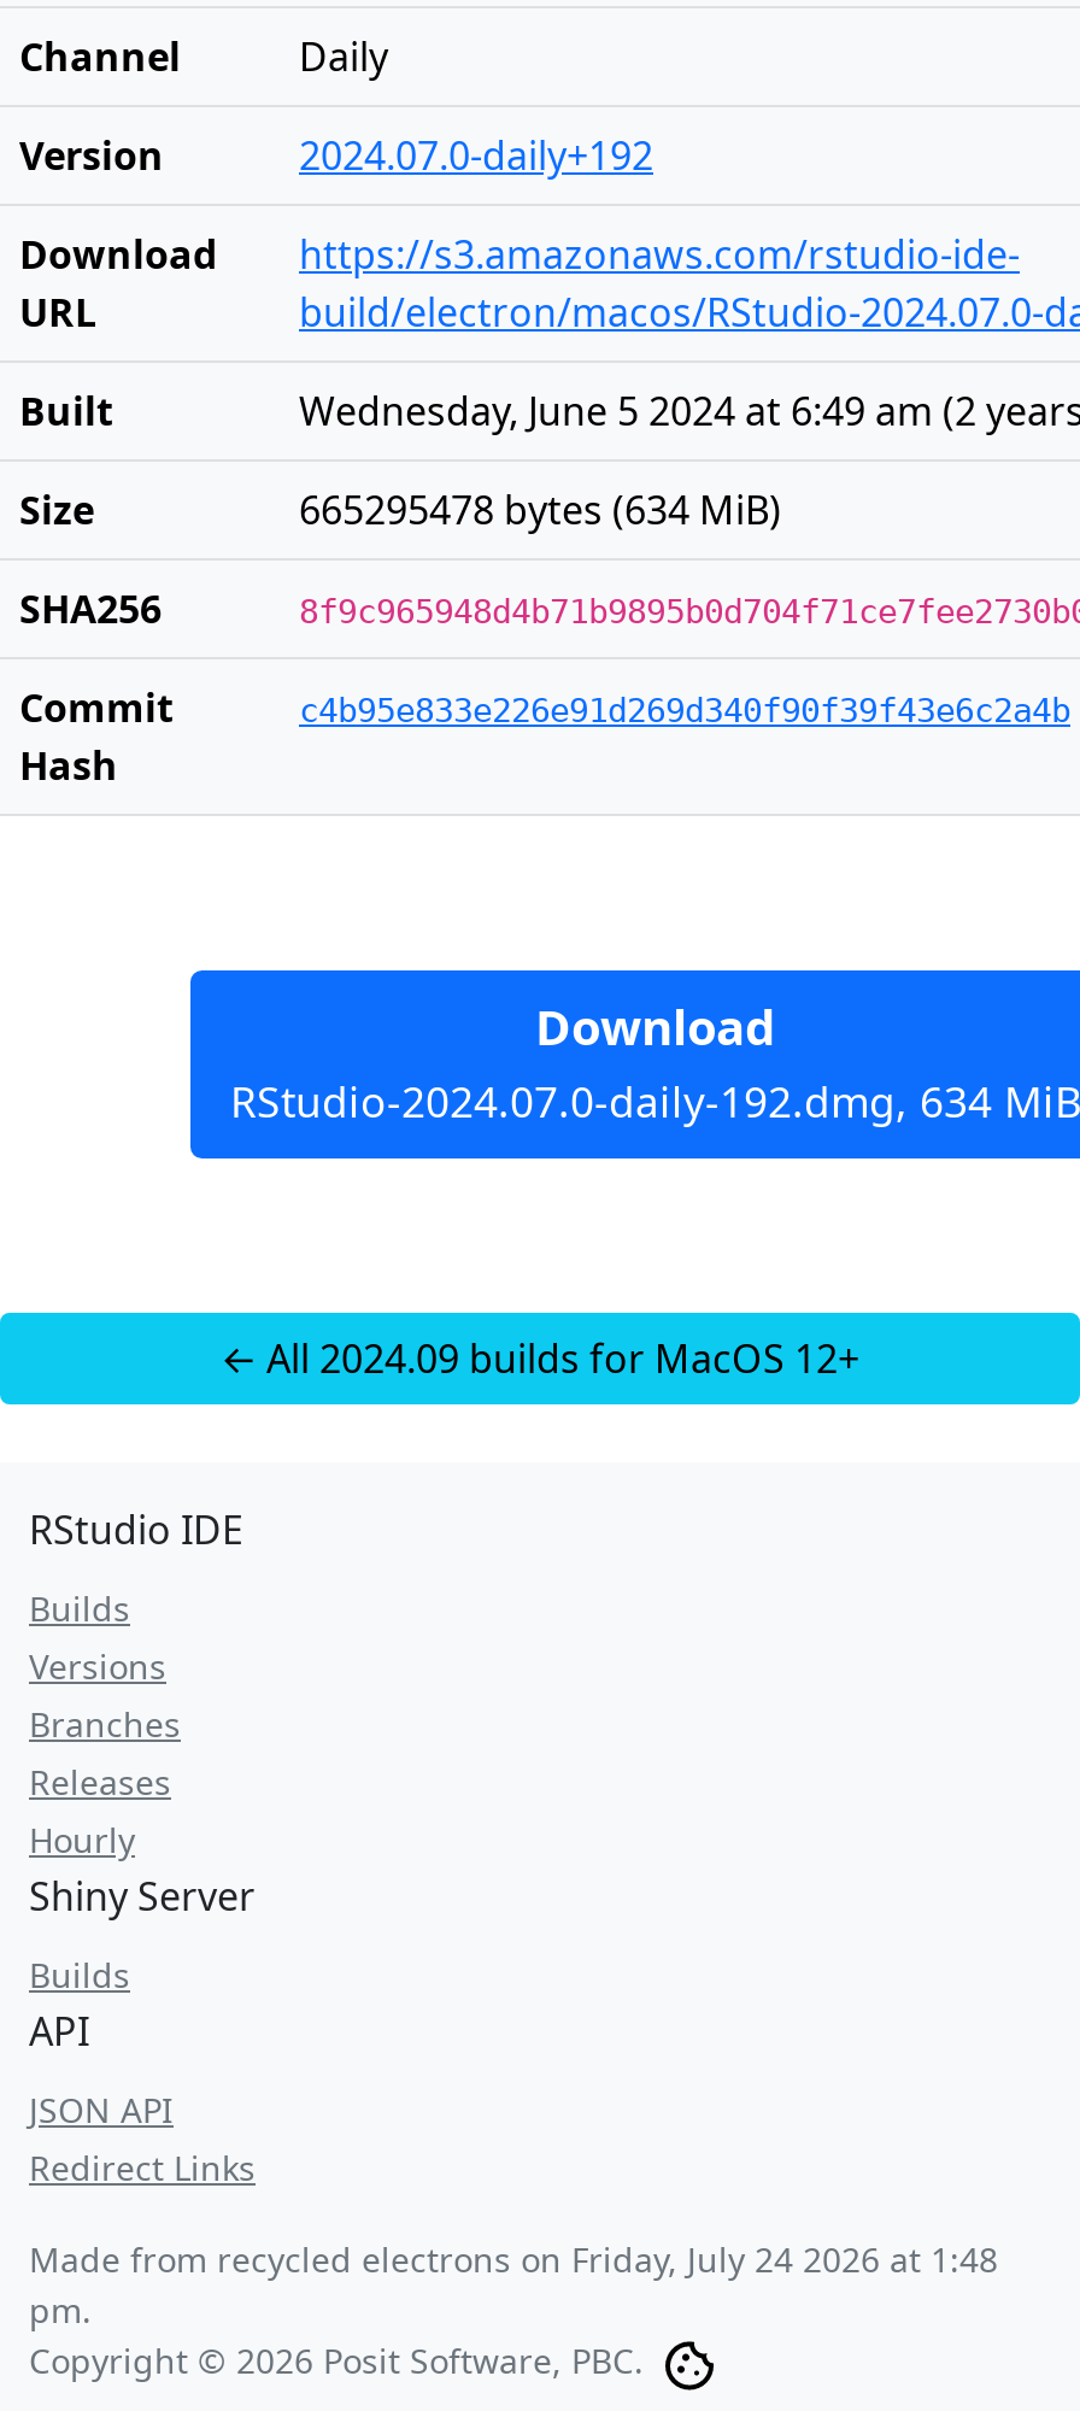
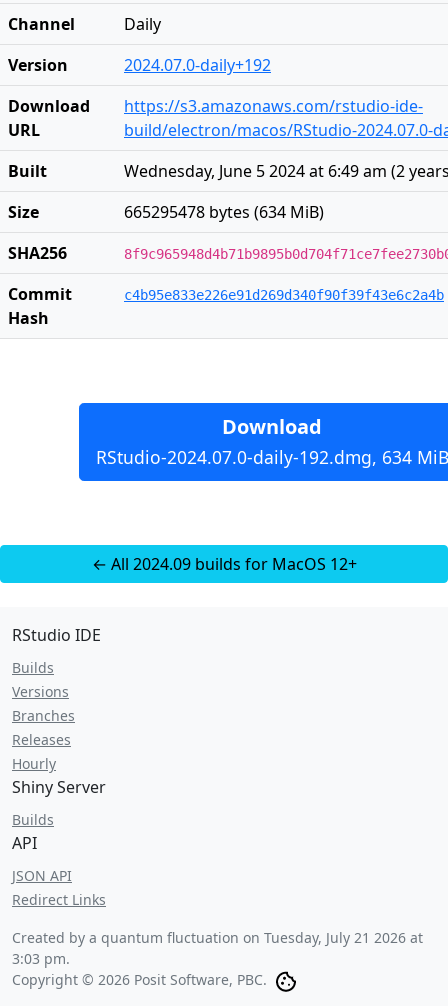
- Made from recycled electrons on Friday, July 24 2026 at 1:48
- pm.
+ Created by a quantum fluctuation on Tuesday, July 21 2026 at
+ 3:03 pm.
